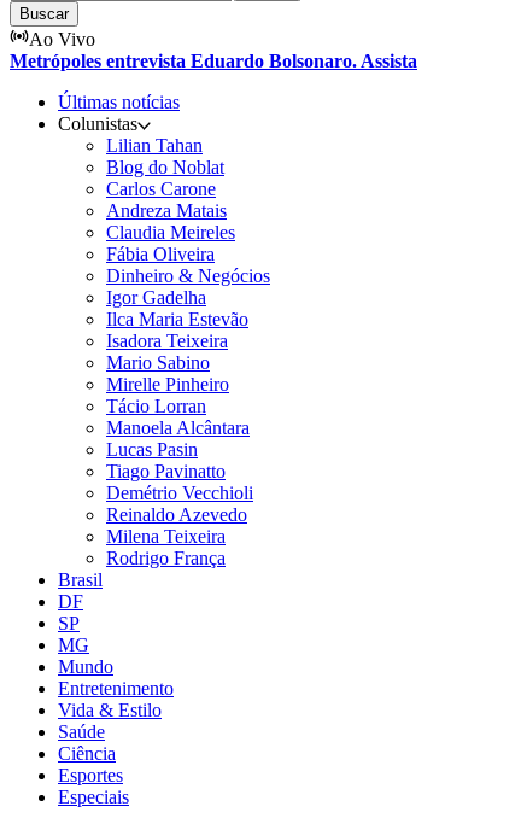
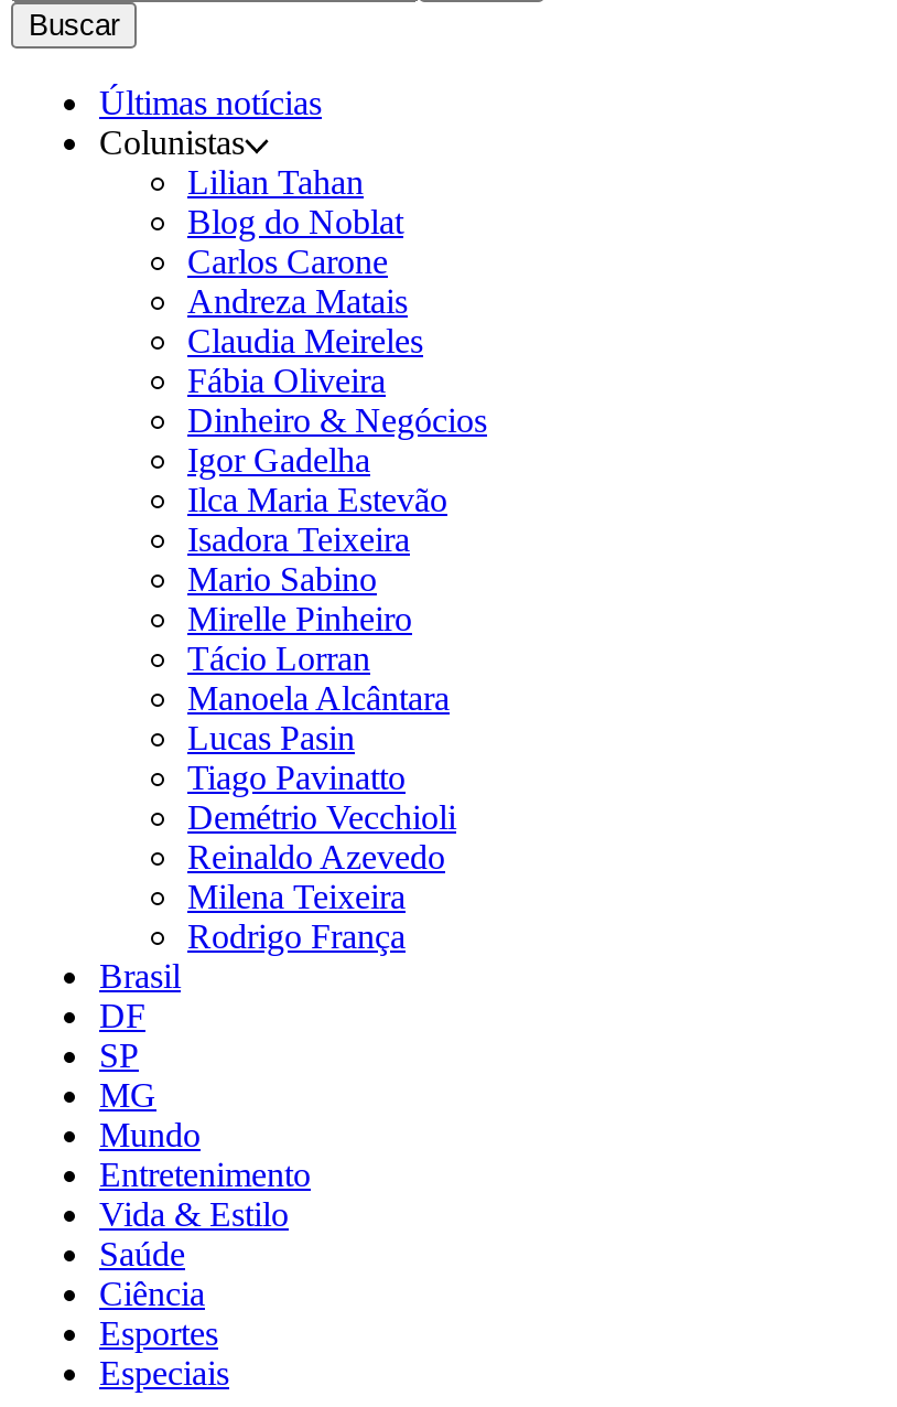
- Ao Vivo
- Metrópoles entrevista Eduardo Bolsonaro. Assista
